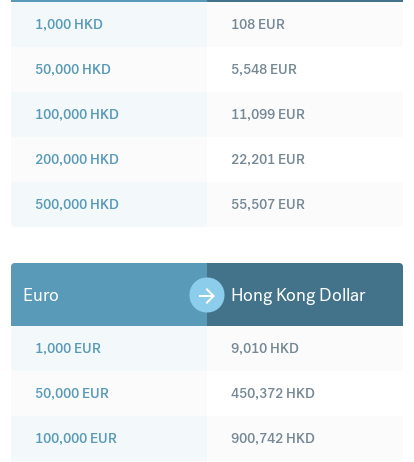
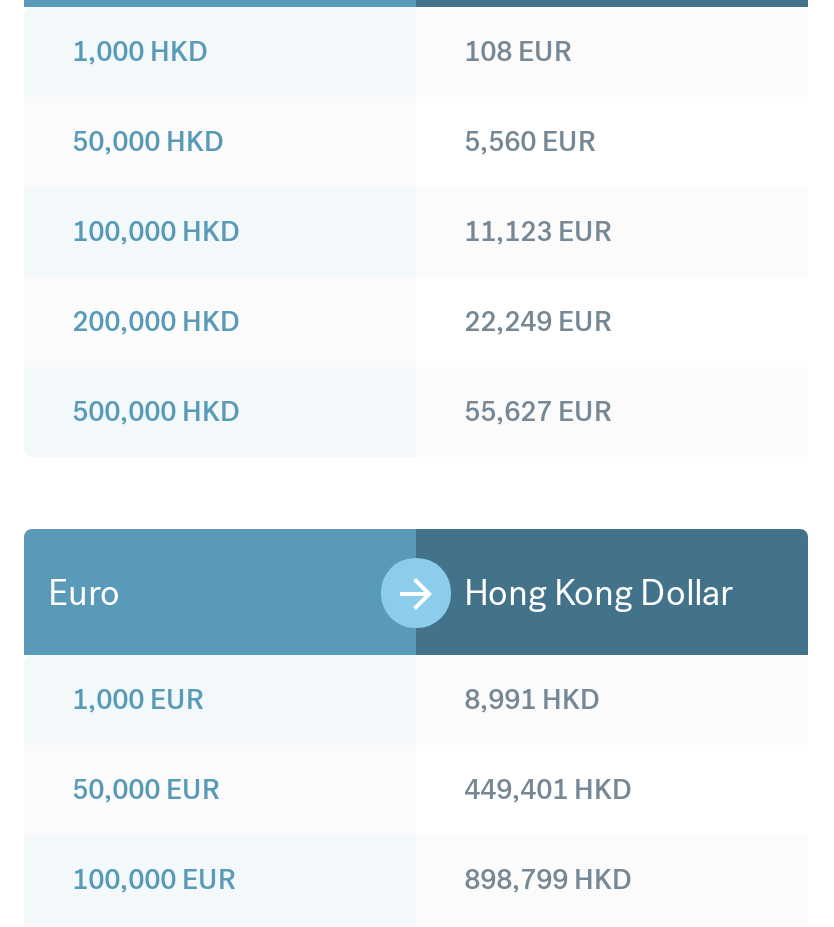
- 5,548 EUR
+ 5,560 EUR

- 11,099 EUR
+ 11,123 EUR

- 22,201 EUR
+ 22,249 EUR

- 55,507 EUR
+ 55,627 EUR

- 9,010 HKD
+ 8,991 HKD

- 450,372 HKD
+ 449,401 HKD

- 900,742 HKD
+ 898,799 HKD
